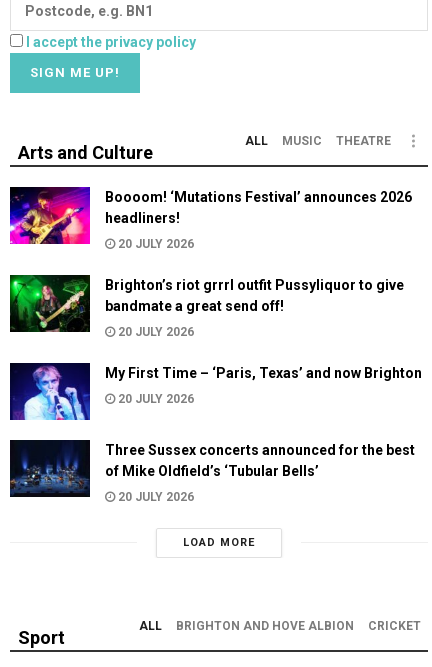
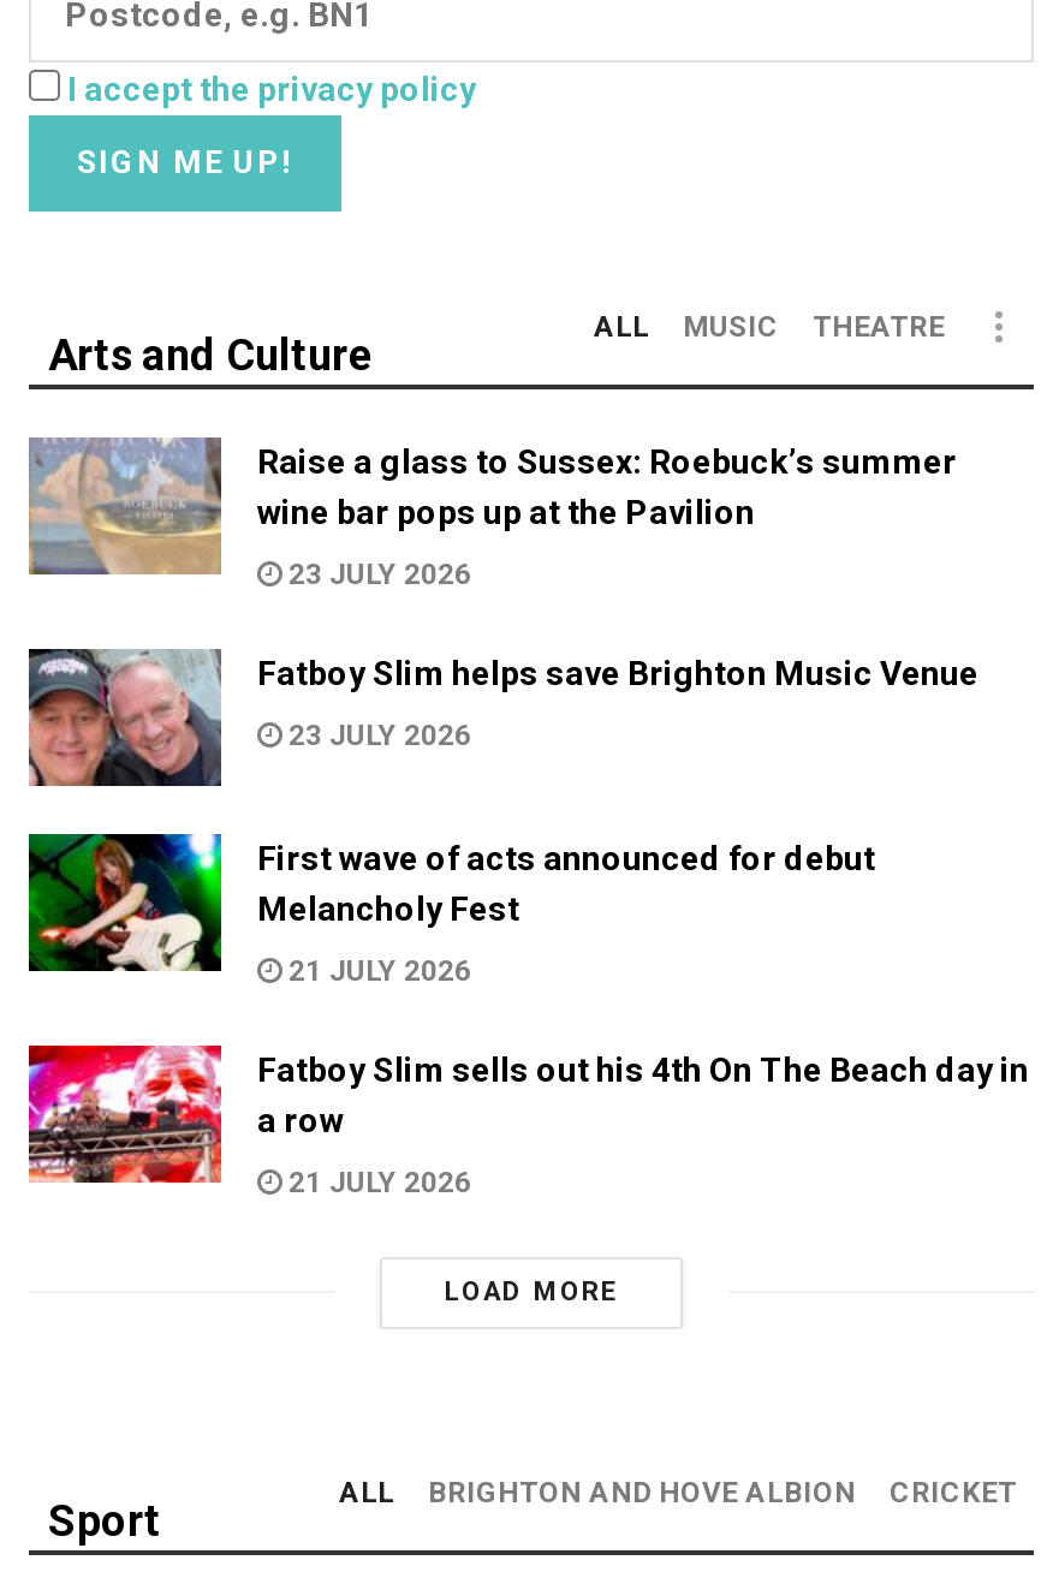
- [image]
- Boooom! ‘Mutations Festival’ announces 2026
- headliners!
+ [image]
+ Raise a glass to Sussex: Roebuck’s summer
+ wine bar pops up at the Pavilion

- 20 JULY 2026
+ 23 JULY 2026

- [image]
- Brighton’s riot grrrl outfit Pussyliquor to give
- bandmate a great send off!
+ [image]
+ Fatboy Slim helps save Brighton Music Venue

- 20 JULY 2026
+ 23 JULY 2026

- [image]
- My First Time – ‘Paris, Texas’ and now Brighton
+ [image]
+ First wave of acts announced for debut
+ Melancholy Fest

- 20 JULY 2026
+ 21 JULY 2026

- [image]
- Three Sussex concerts announced for the best
- of Mike Oldfield’s ‘Tubular Bells’
+ [image]
+ Fatboy Slim sells out his 4th On The Beach day in
+ a row

- 20 JULY 2026
+ 21 JULY 2026
